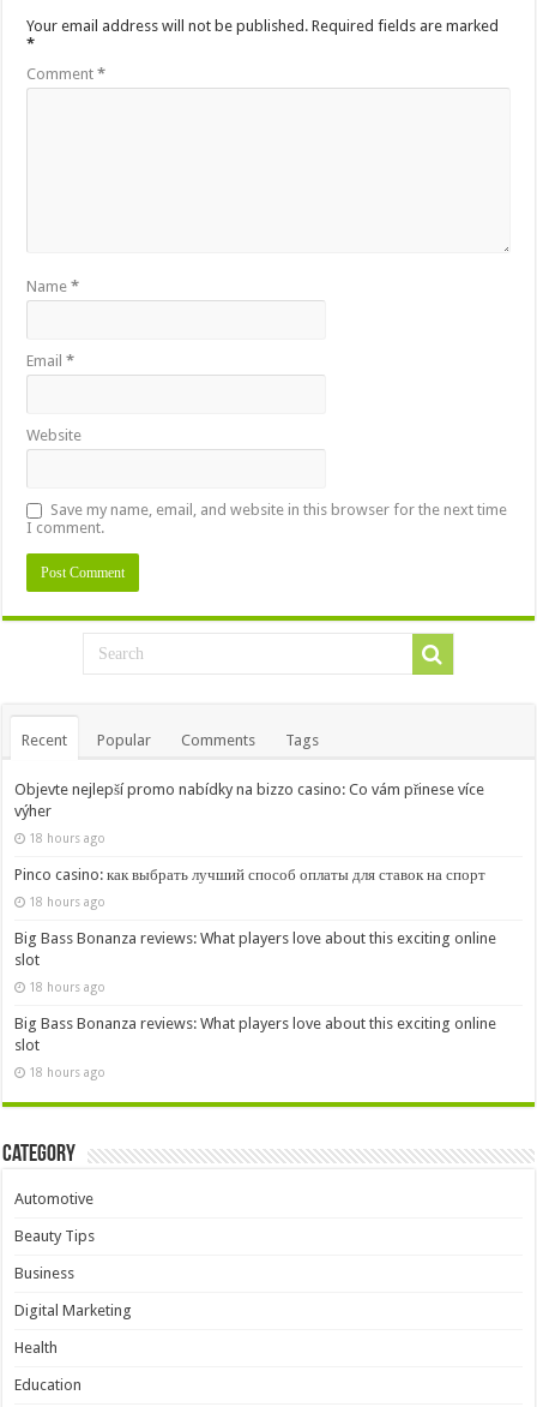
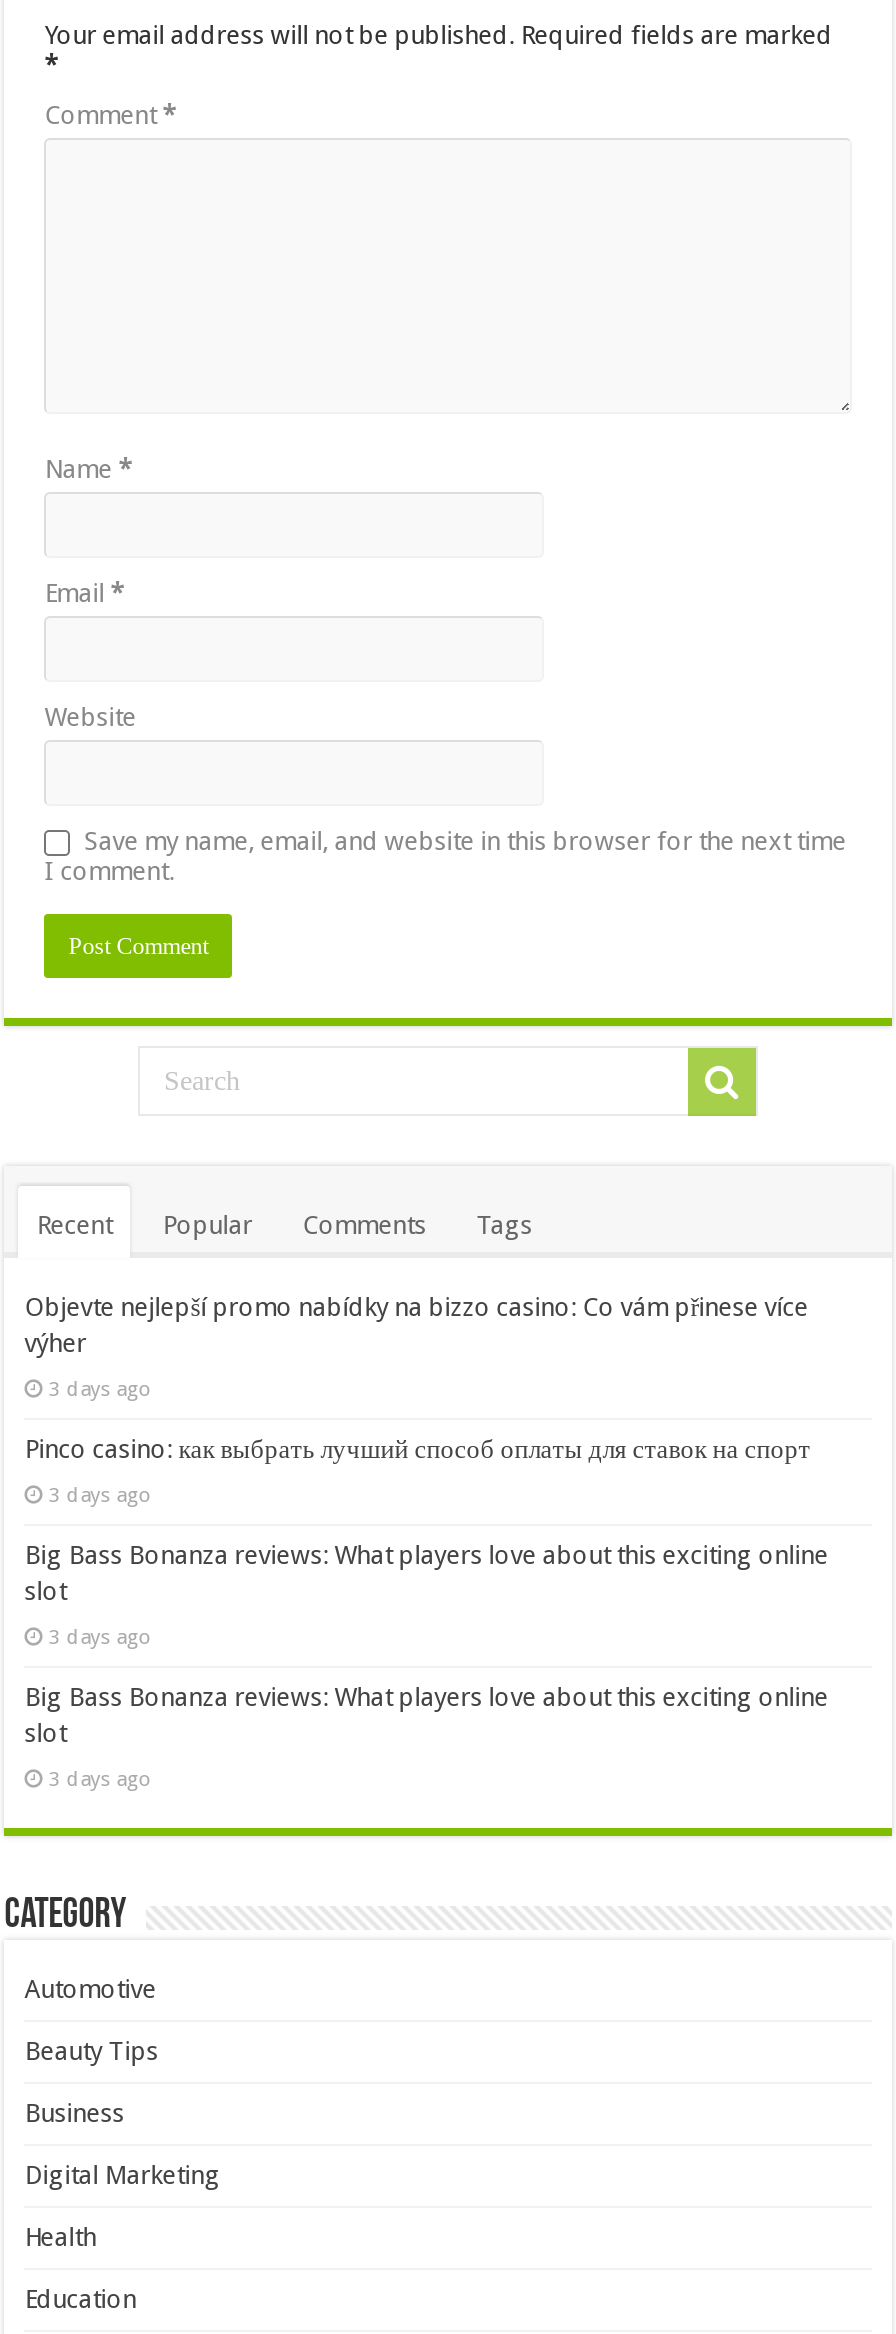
- 18 hours ago
+ 3 days ago

- 18 hours ago
+ 3 days ago

- 18 hours ago
+ 3 days ago

- 18 hours ago
+ 3 days ago
